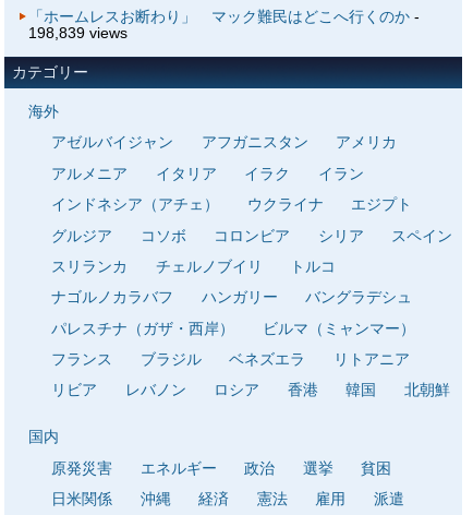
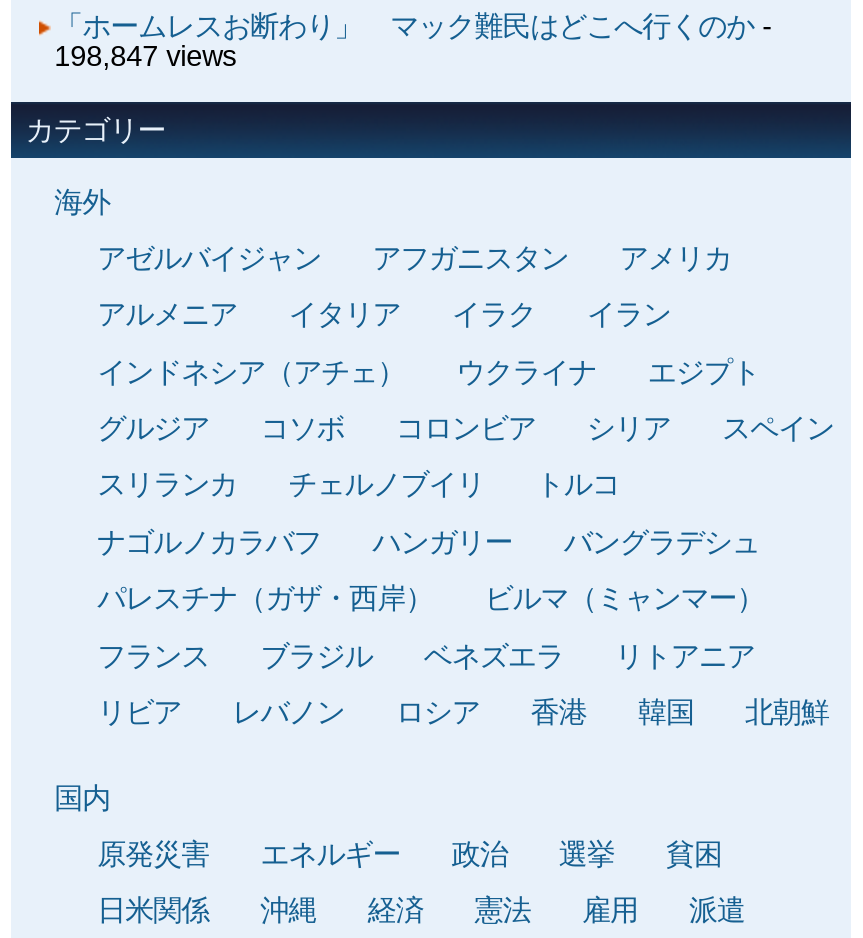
- 198,839 views
+ 198,847 views
